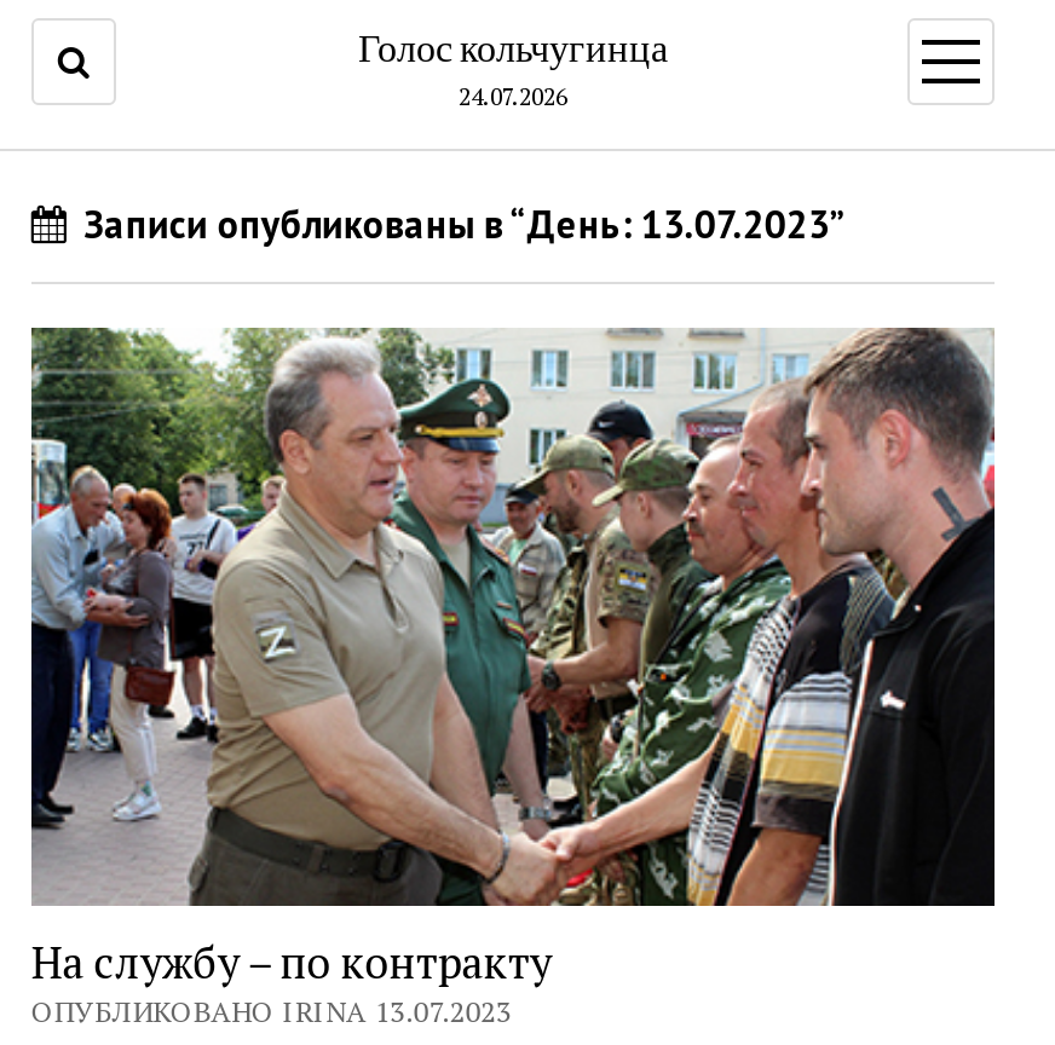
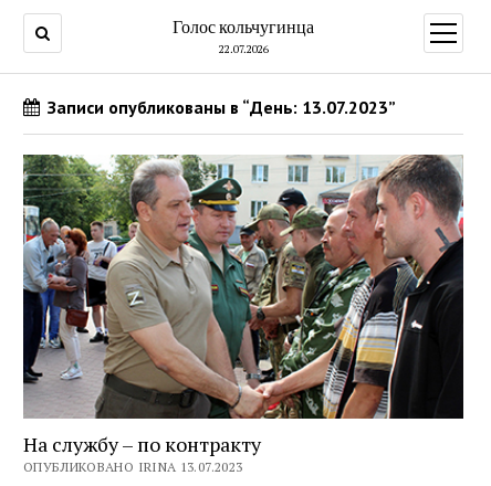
- 24.07.2026
+ 22.07.2026
